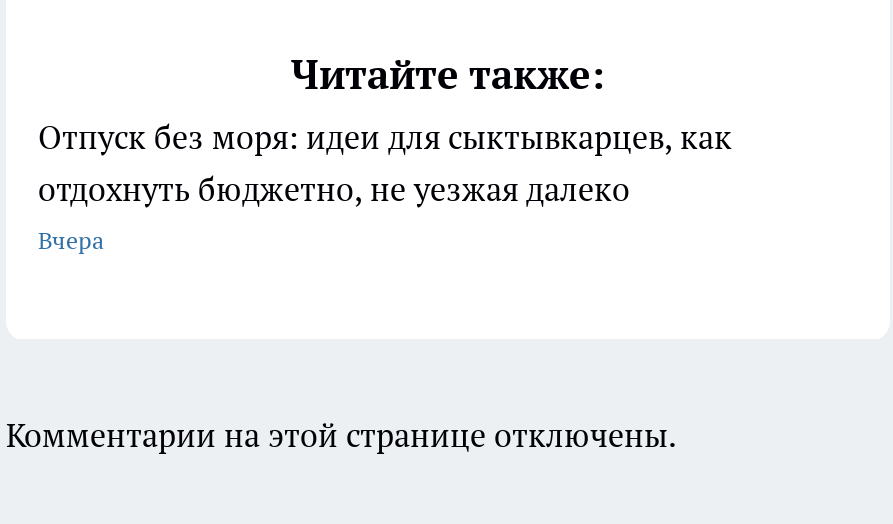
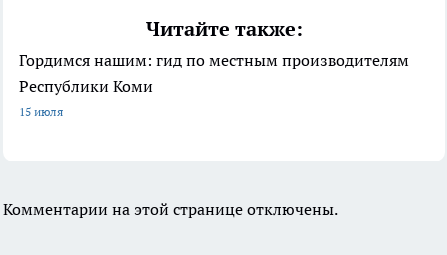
- Отпуск без моря: идеи для сыктывкарцев, как
- отдохнуть бюджетно, не уезжая далеко
- Вчера
+ Гордимся нашим: гид по местным производителям
+ Республики Коми
+ 15 июля
